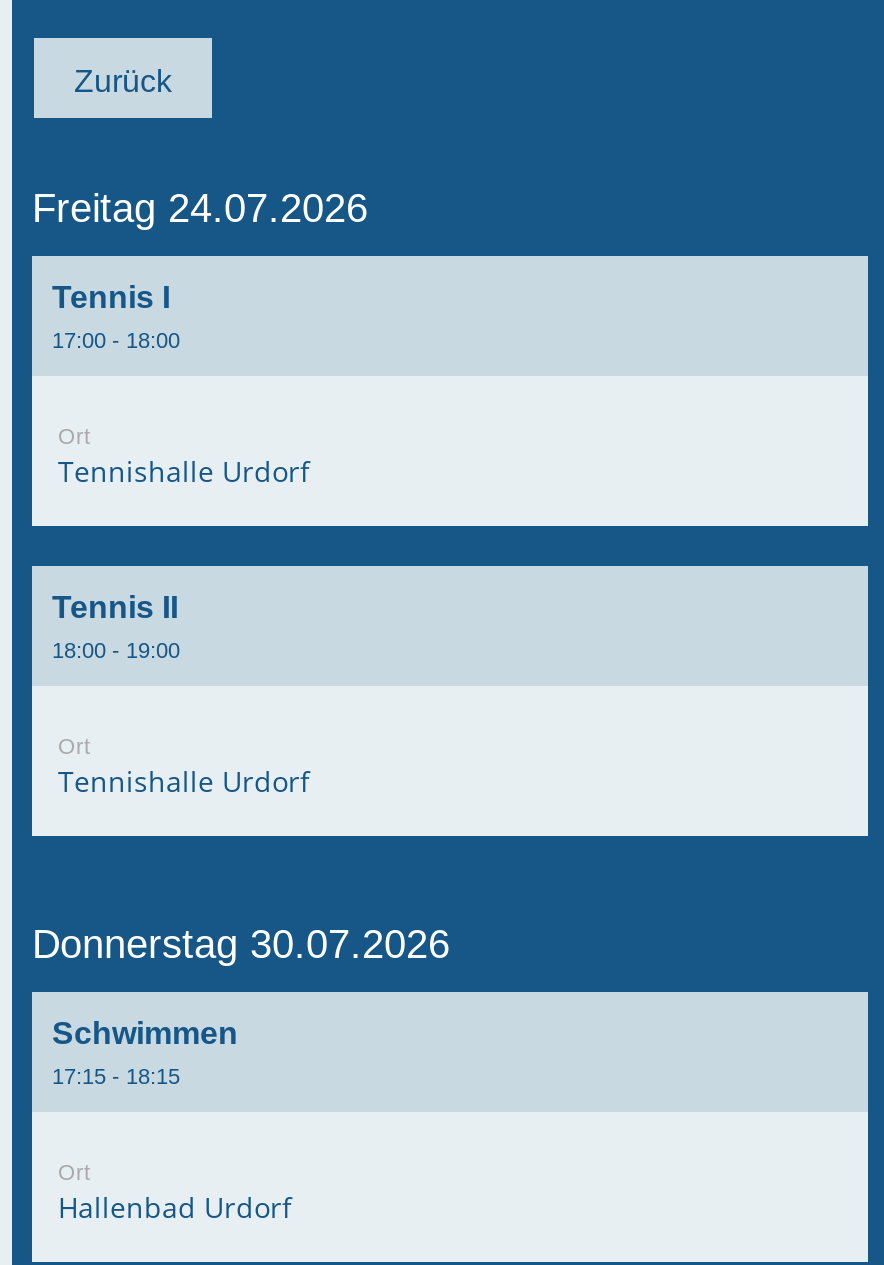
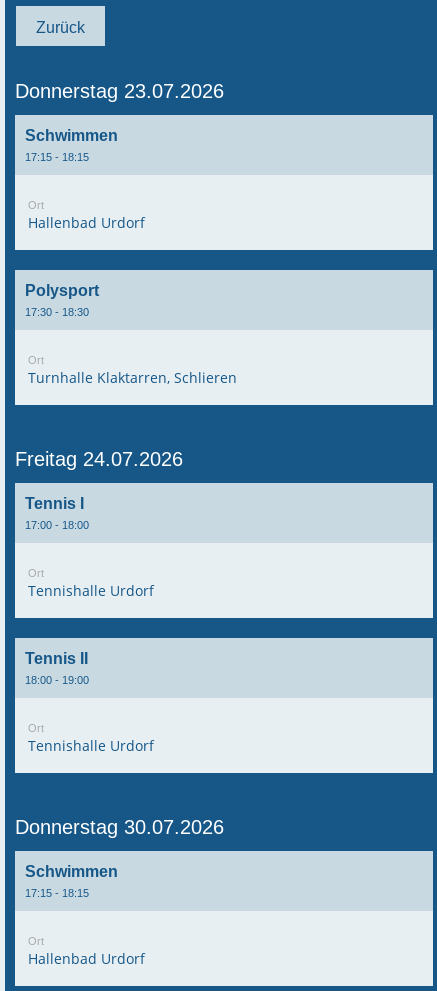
+ Donnerstag 23.07.2026
+ Schwimmen
+ 17:15 - 18:15
+ Ort
+ Hallenbad Urdorf

+ Polysport
+ 17:30 - 18:30
+ Ort
+ Turnhalle Klaktarren, Schlieren
